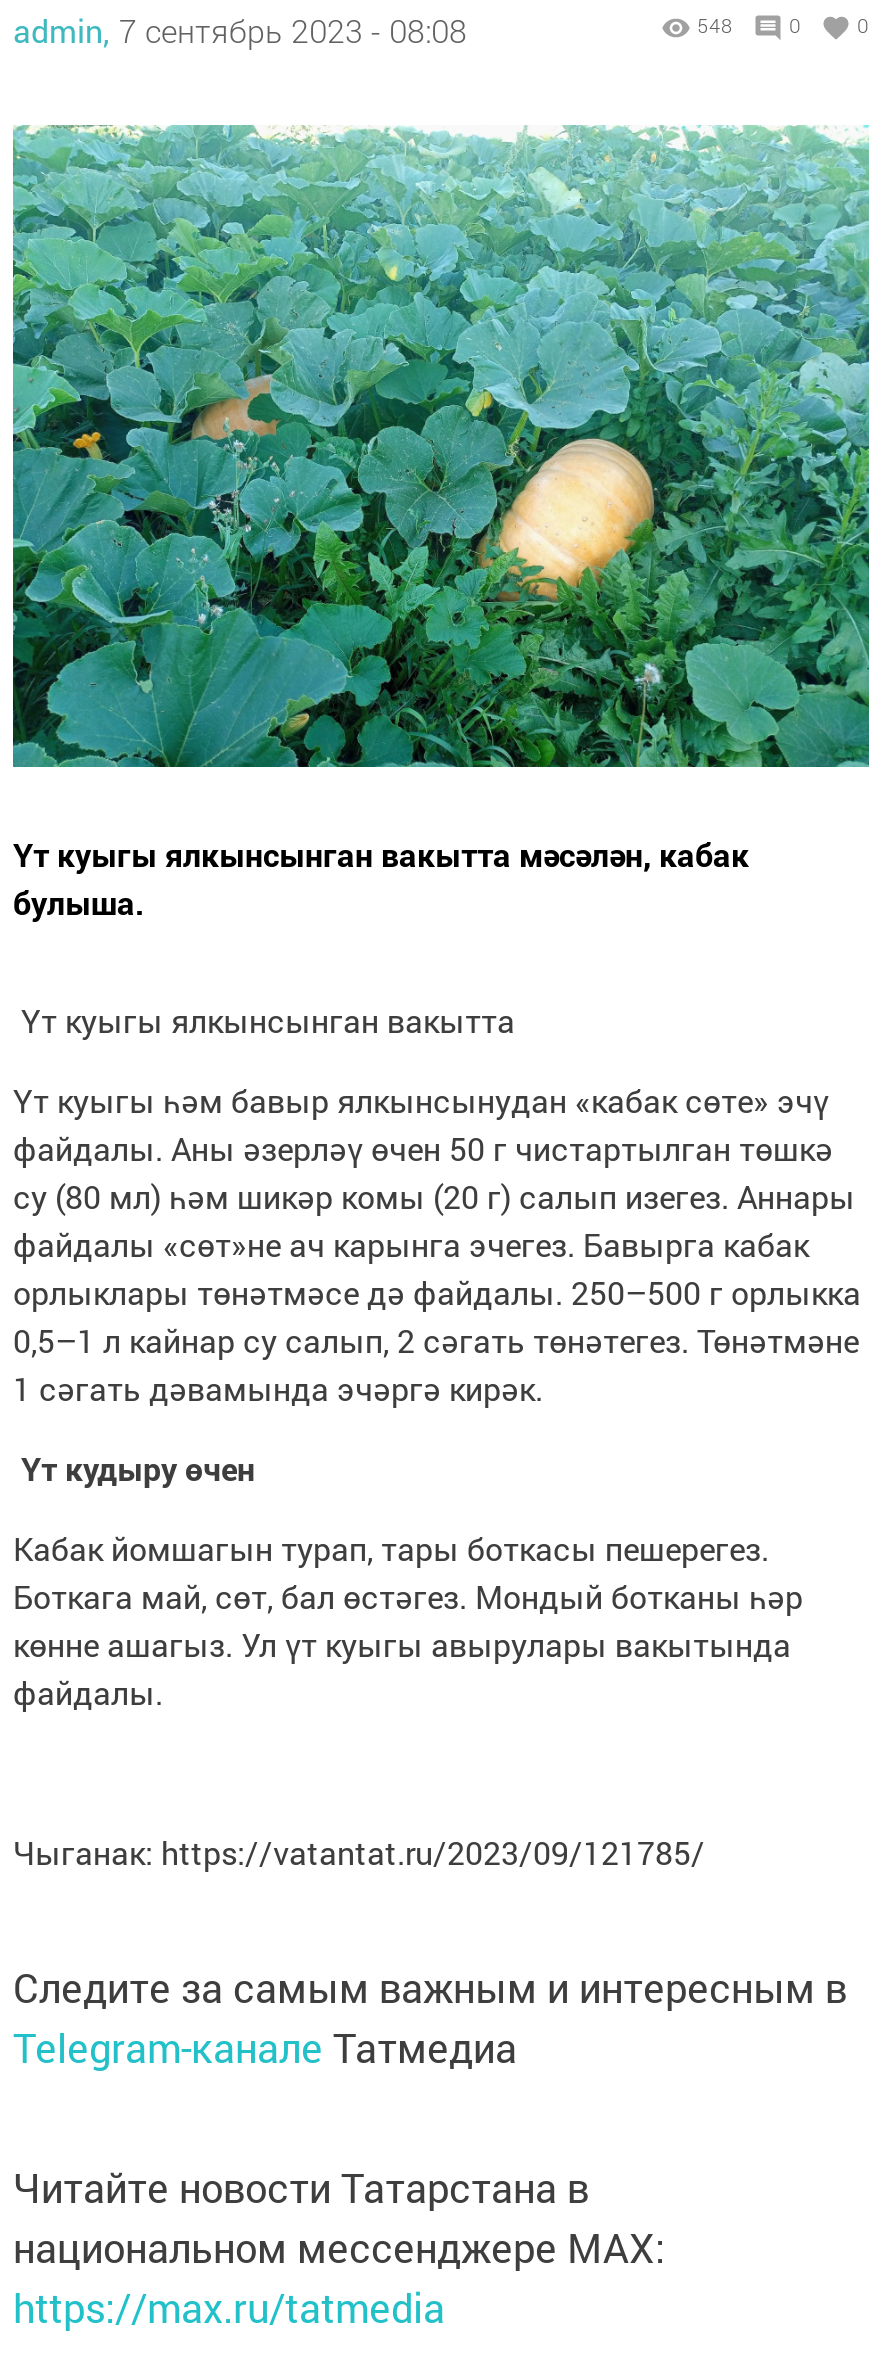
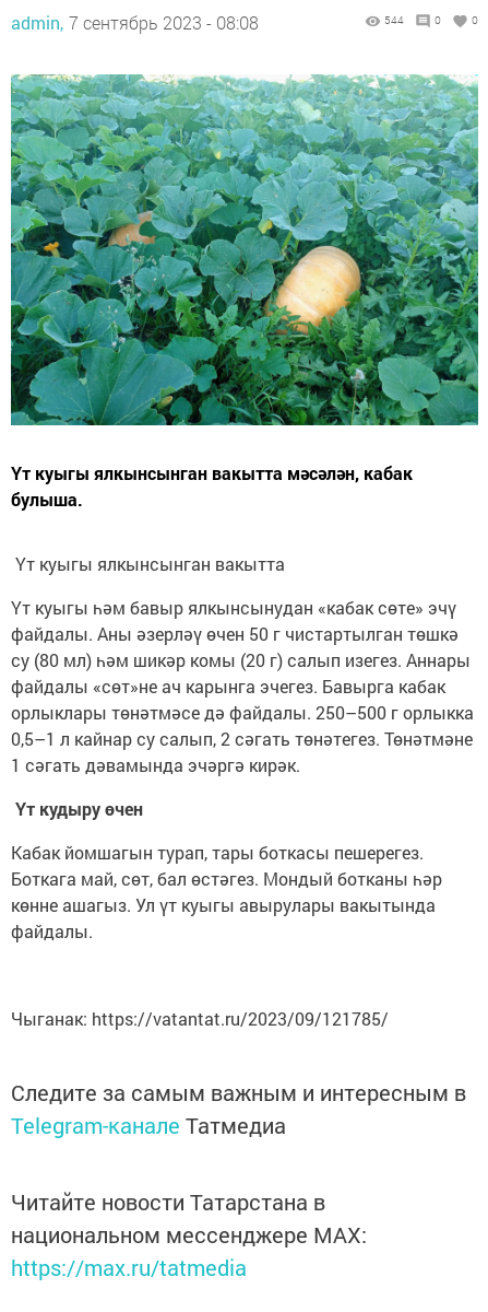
- 548
+ 544
